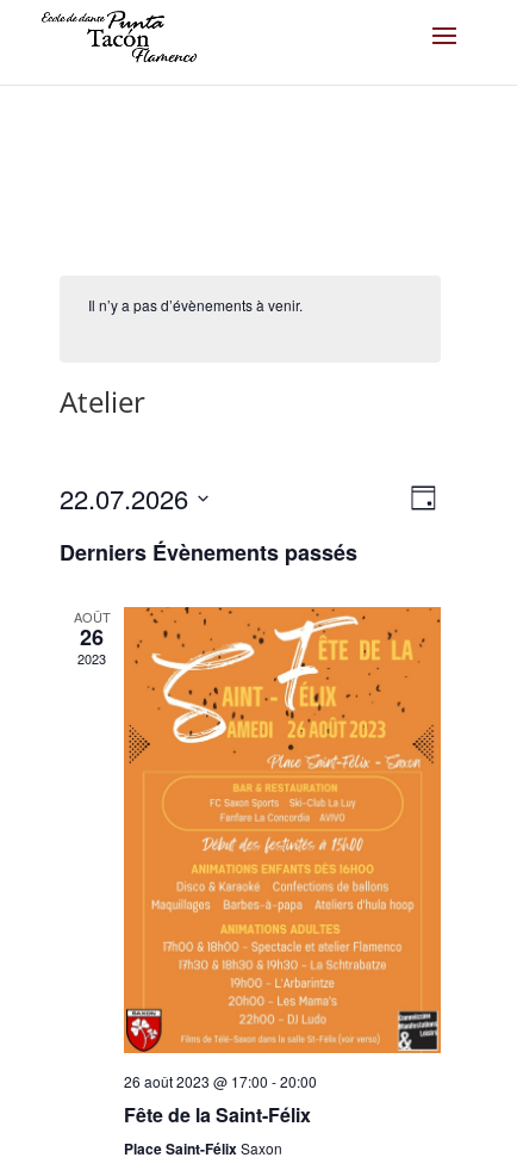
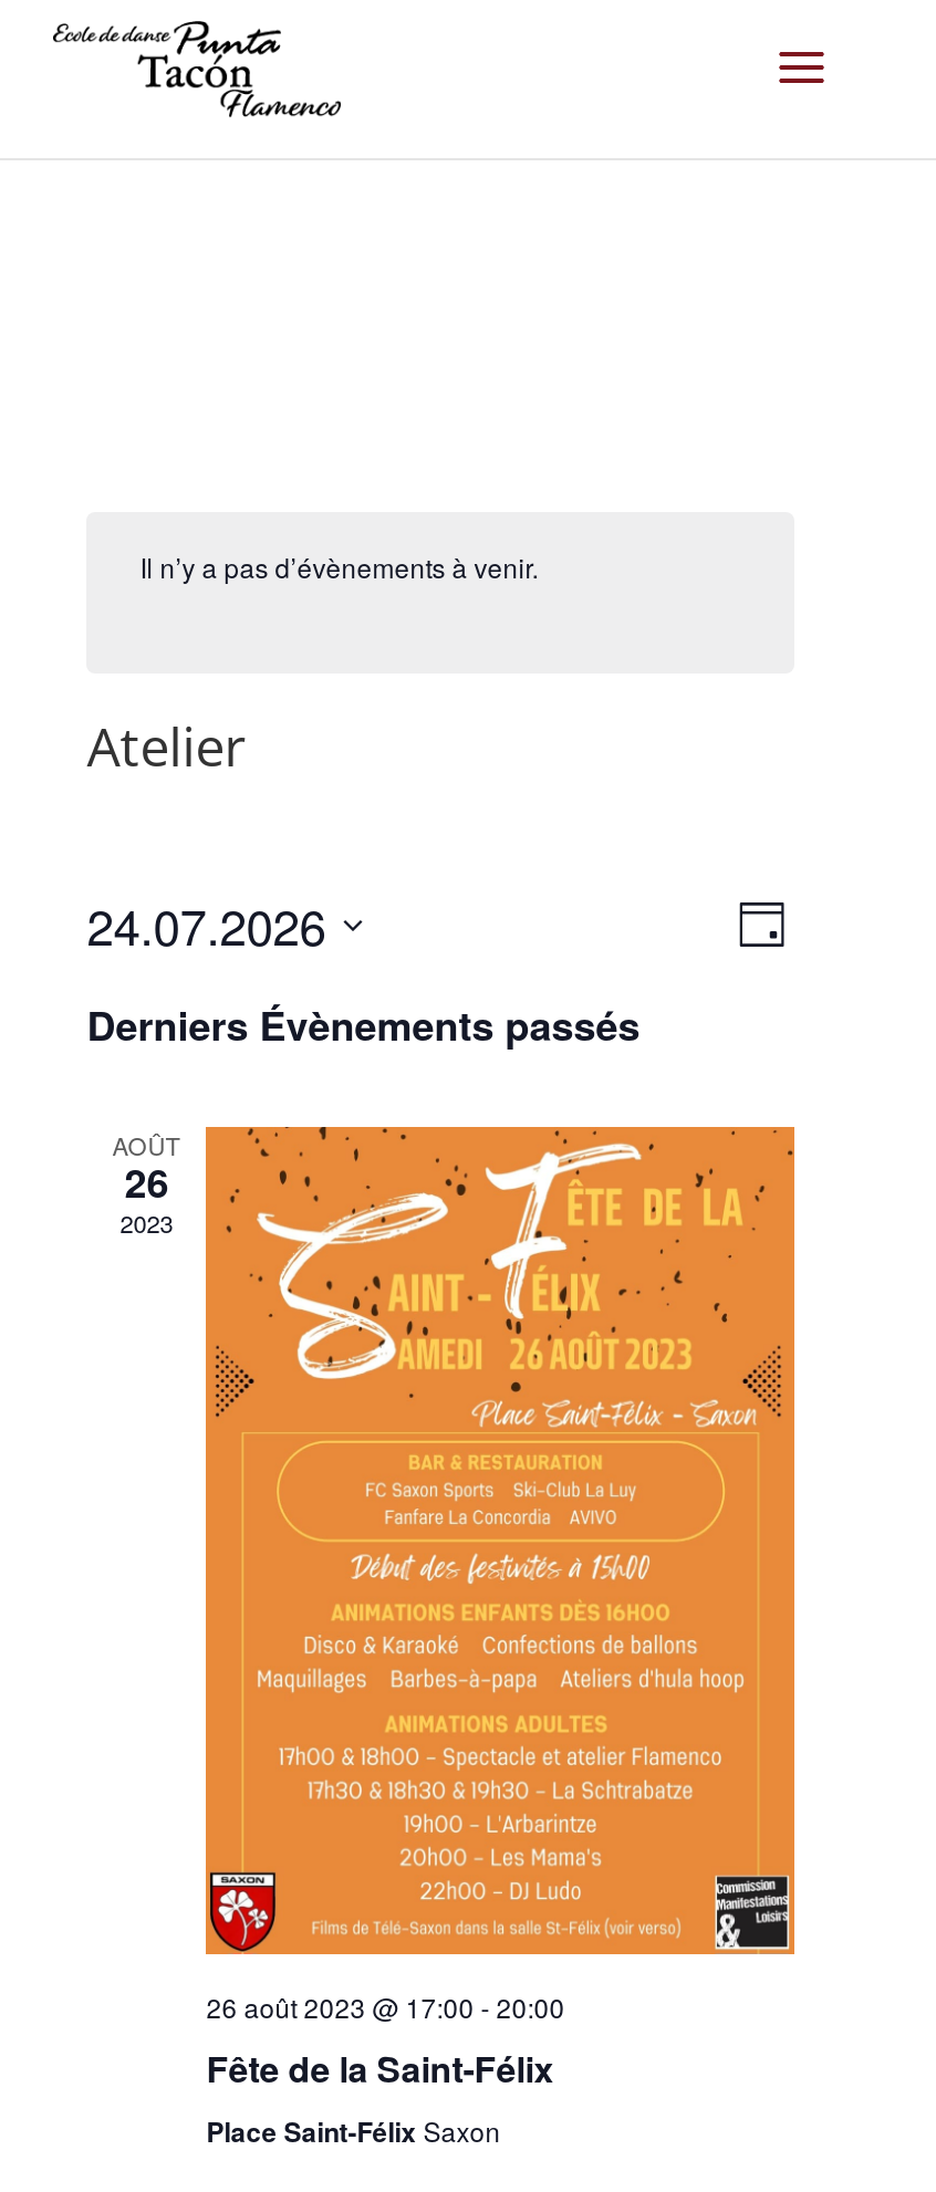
- 22.07.2026
+ 24.07.2026
